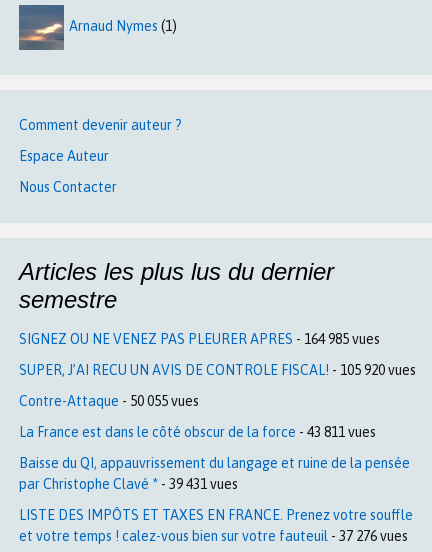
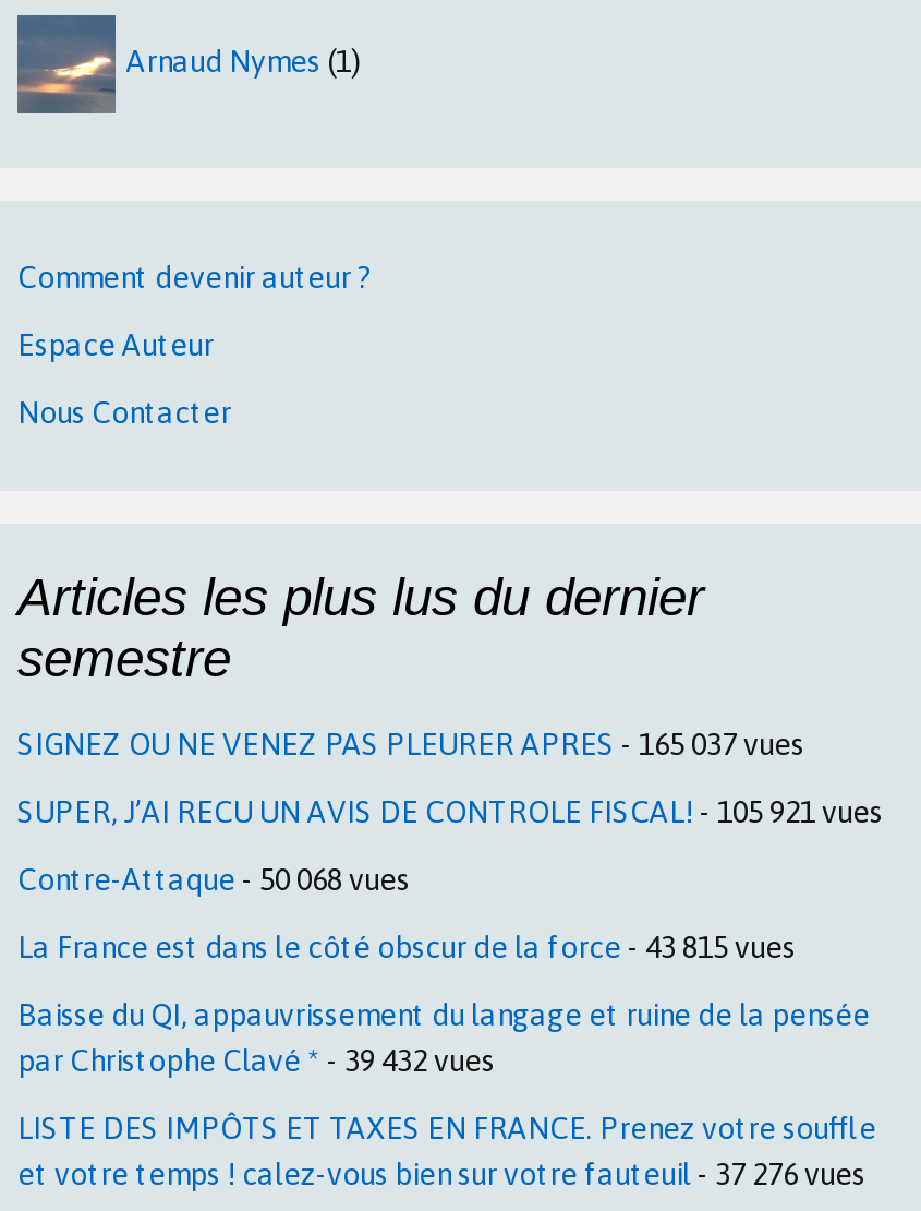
- SIGNEZ OU NE VENEZ PAS PLEURER APRES - 164 985 vues
+ SIGNEZ OU NE VENEZ PAS PLEURER APRES - 165 037 vues

- SUPER, J’AI RECU UN AVIS DE CONTROLE FISCAL! - 105 920 vues
+ SUPER, J’AI RECU UN AVIS DE CONTROLE FISCAL! - 105 921 vues

- Contre-Attaque - 50 055 vues
+ Contre-Attaque - 50 068 vues

- La France est dans le côté obscur de la force - 43 811 vues
+ La France est dans le côté obscur de la force - 43 815 vues

- par Christophe Clavé * - 39 431 vues
+ par Christophe Clavé * - 39 432 vues
